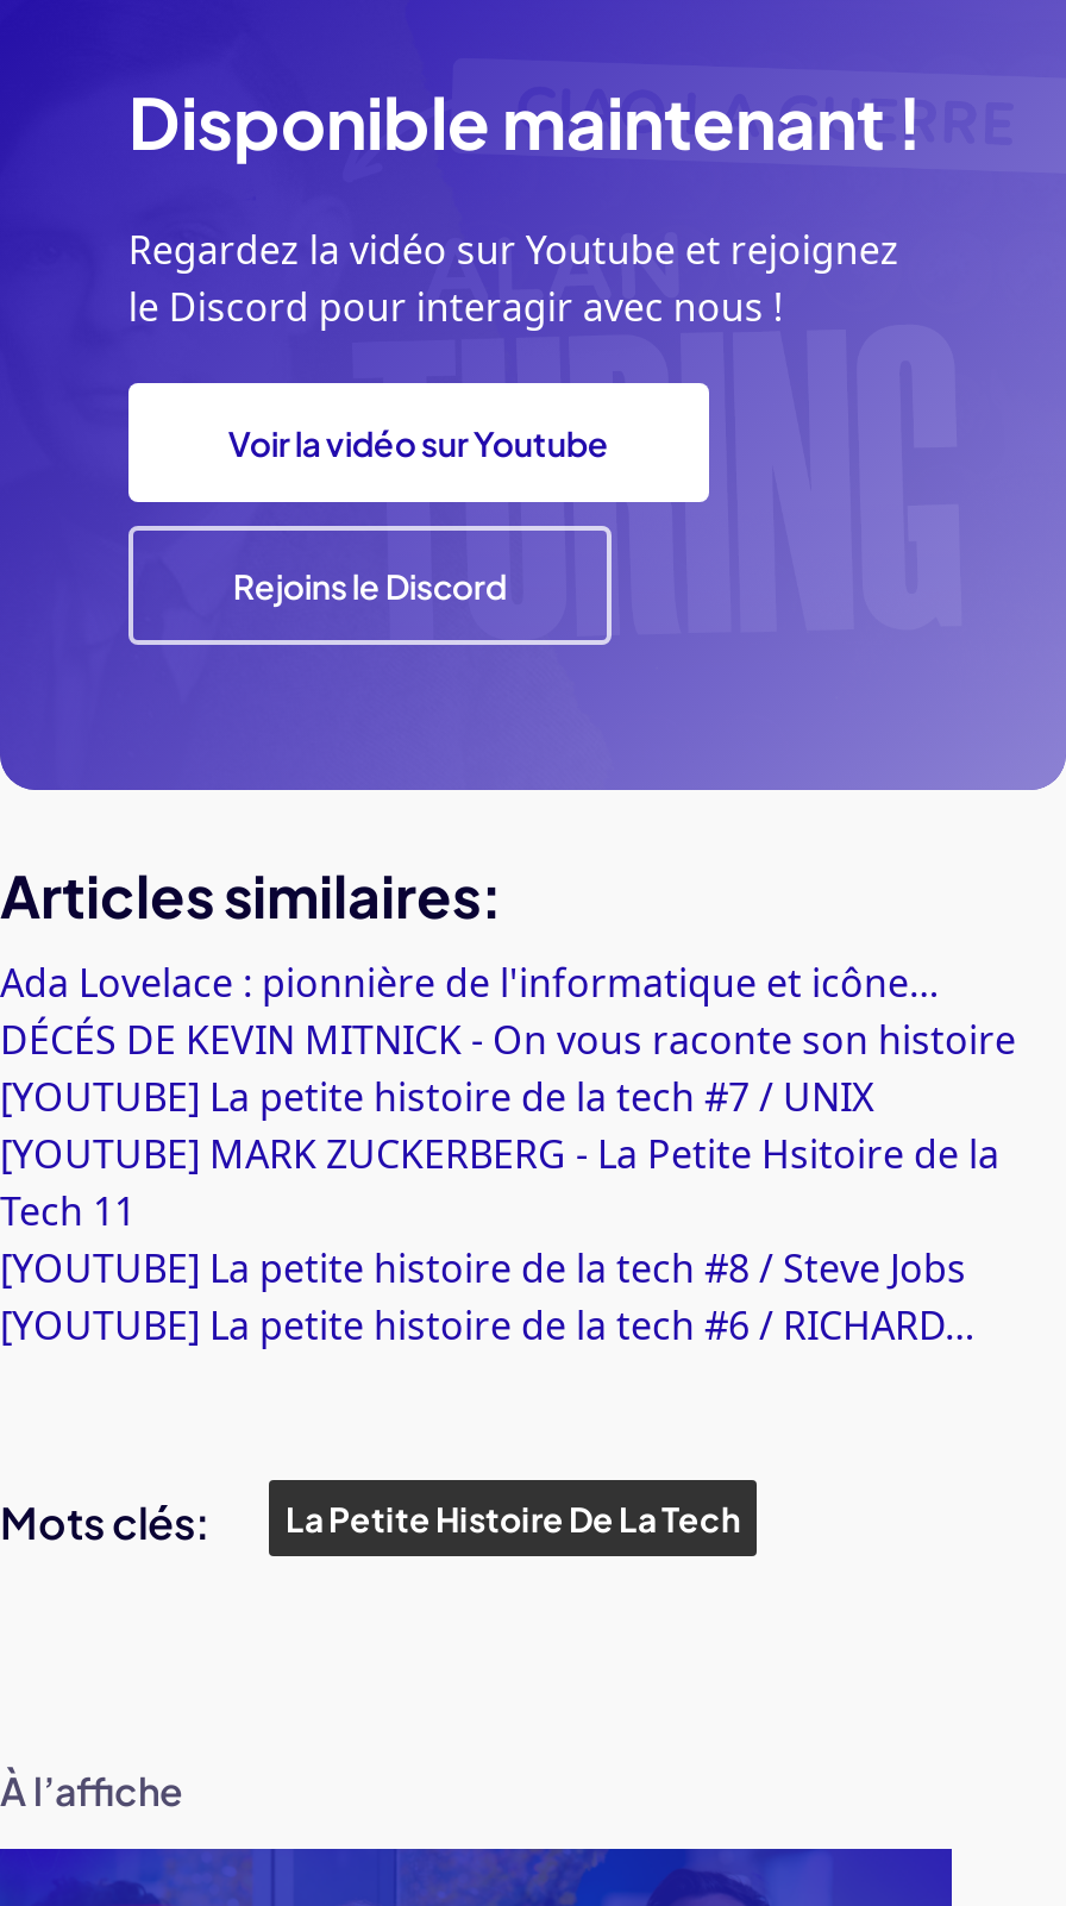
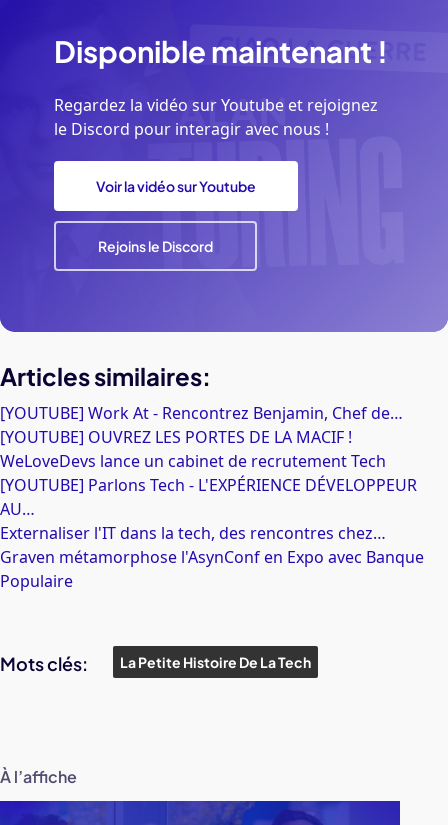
- Ada Lovelace : pionnière de l'informatique et icône…
- DÉCÉS DE KEVIN MITNICK - On vous raconte son histoire
- [YOUTUBE] La petite histoire de la tech #7 / UNIX
- [YOUTUBE] MARK ZUCKERBERG - La Petite Hsitoire de la
- Tech 11
- [YOUTUBE] La petite histoire de la tech #8 / Steve Jobs
- [YOUTUBE] La petite histoire de la tech #6 / RICHARD…
+ [YOUTUBE] Work At - Rencontrez Benjamin, Chef de…
+ [YOUTUBE] OUVREZ LES PORTES DE LA MACIF !
+ WeLoveDevs lance un cabinet de recrutement Tech
+ [YOUTUBE] Parlons Tech - L'EXPÉRIENCE DÉVELOPPEUR
+ AU…
+ Externaliser l'IT dans la tech, des rencontres chez…
+ Graven métamorphose l'AsynConf en Expo avec Banque
+ Populaire
